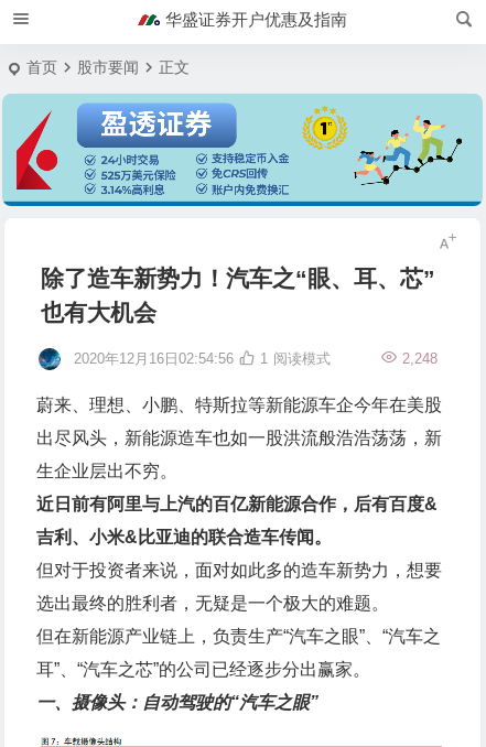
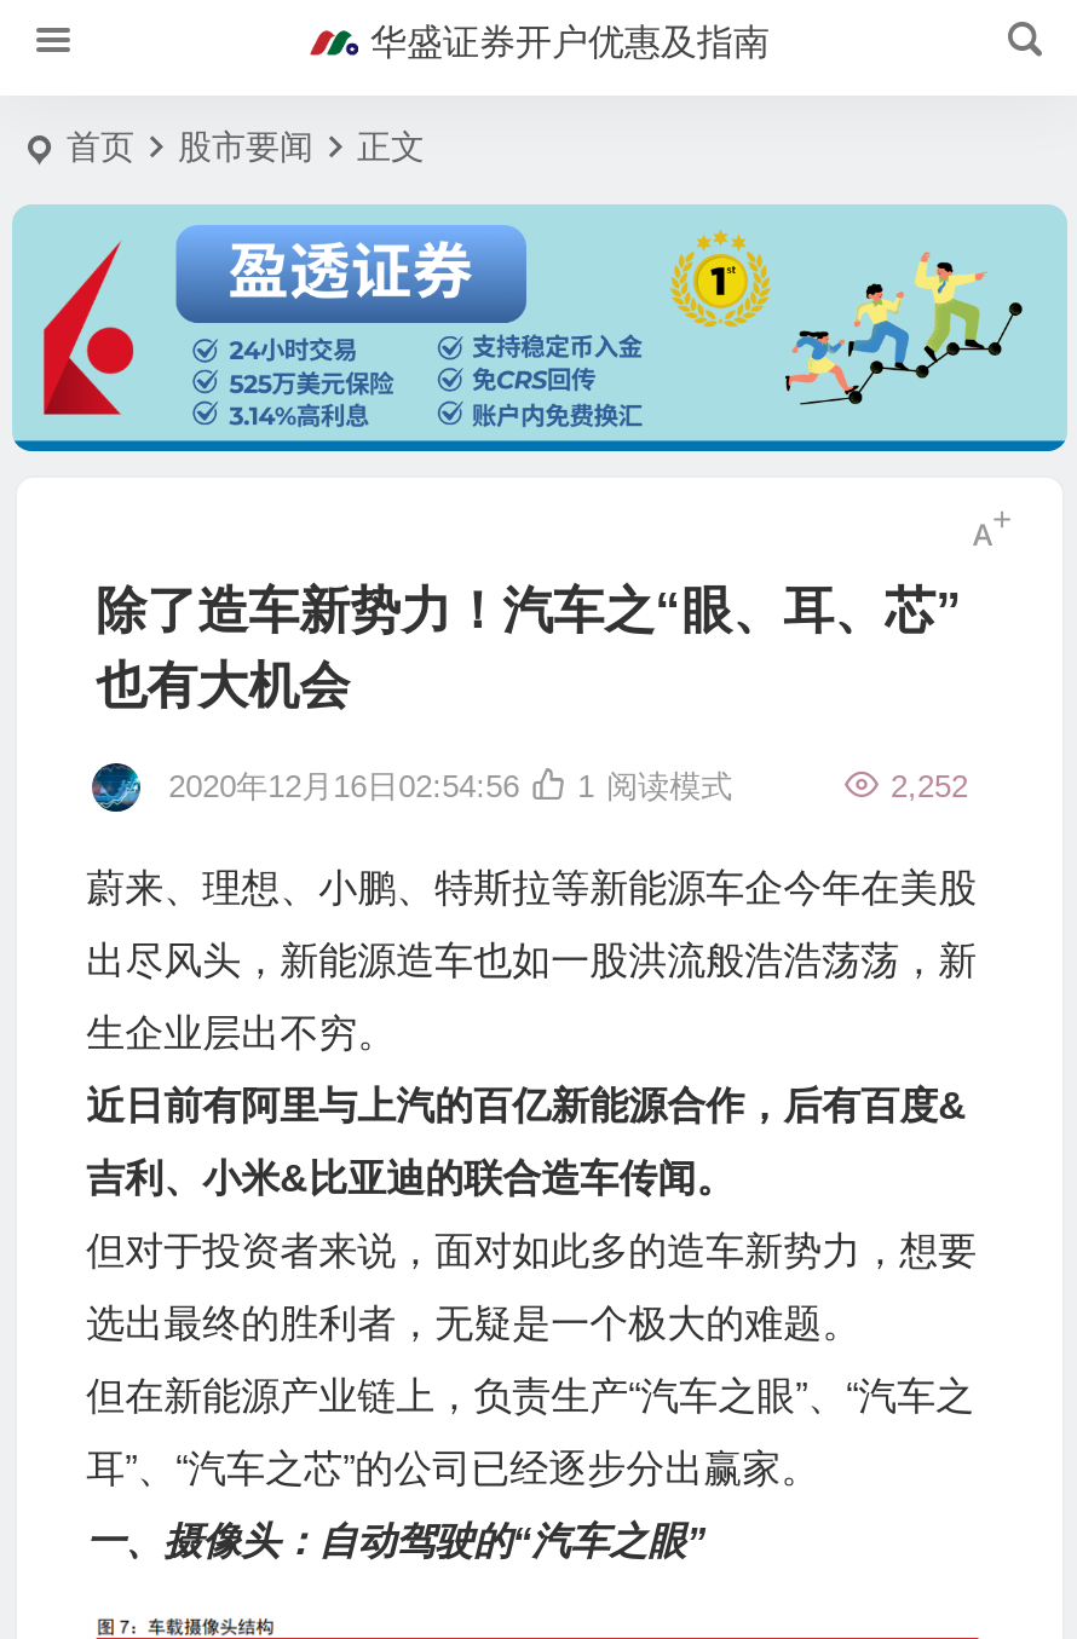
- 2,248
+ 2,252
